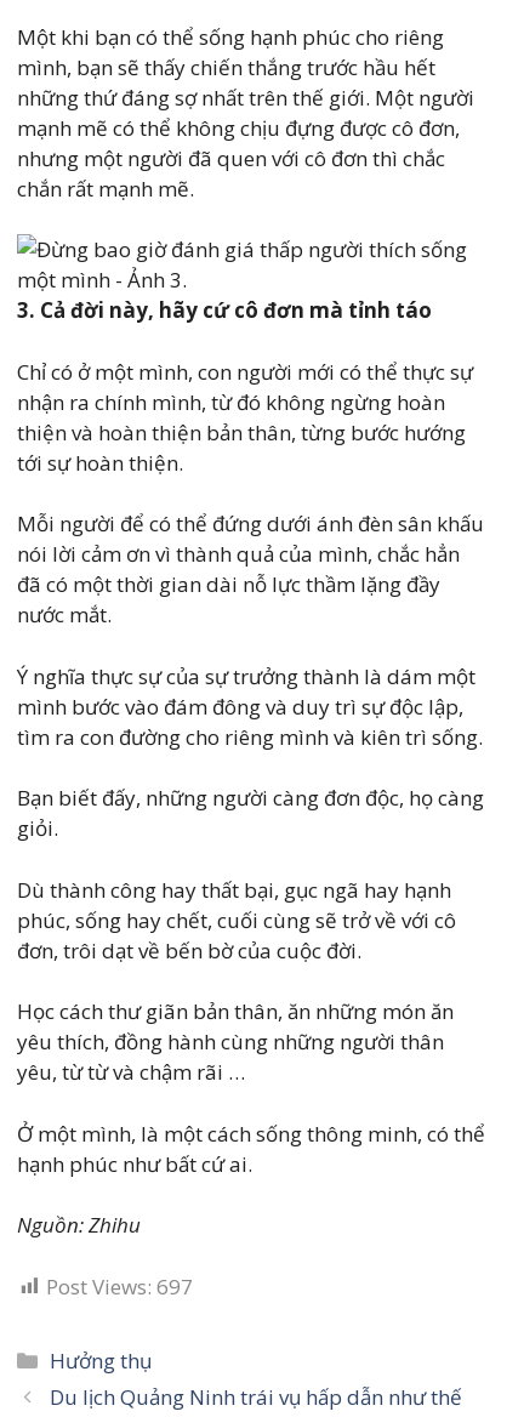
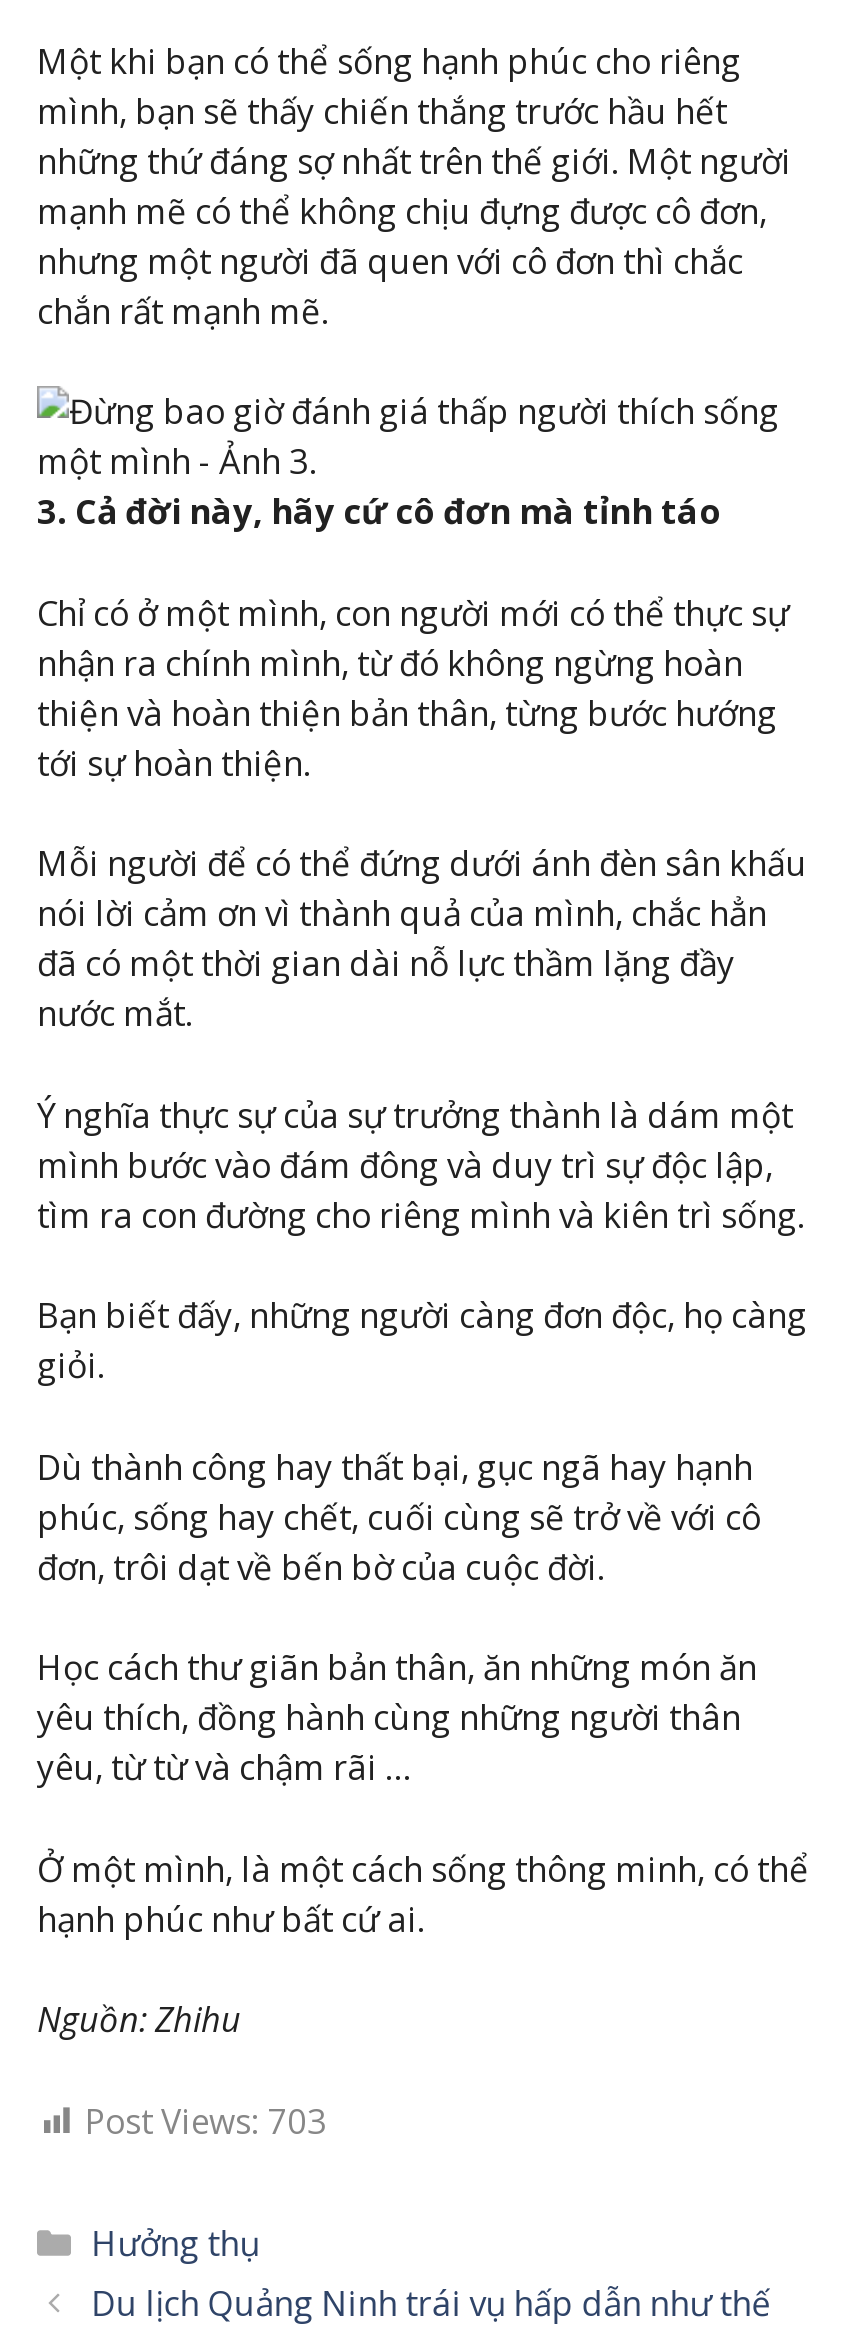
- Post Views: 697
+ Post Views: 703
